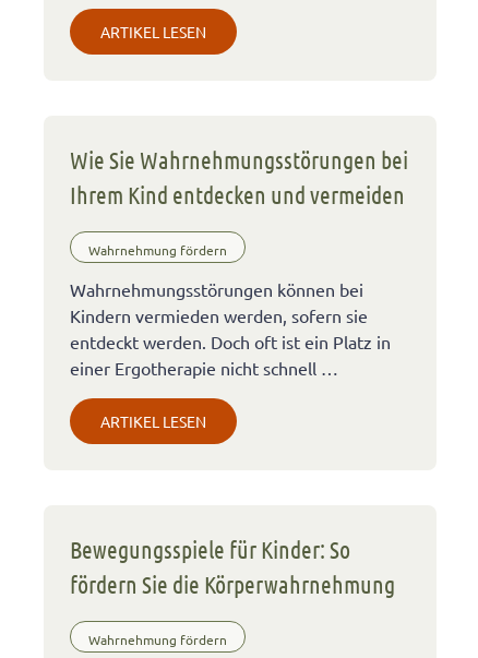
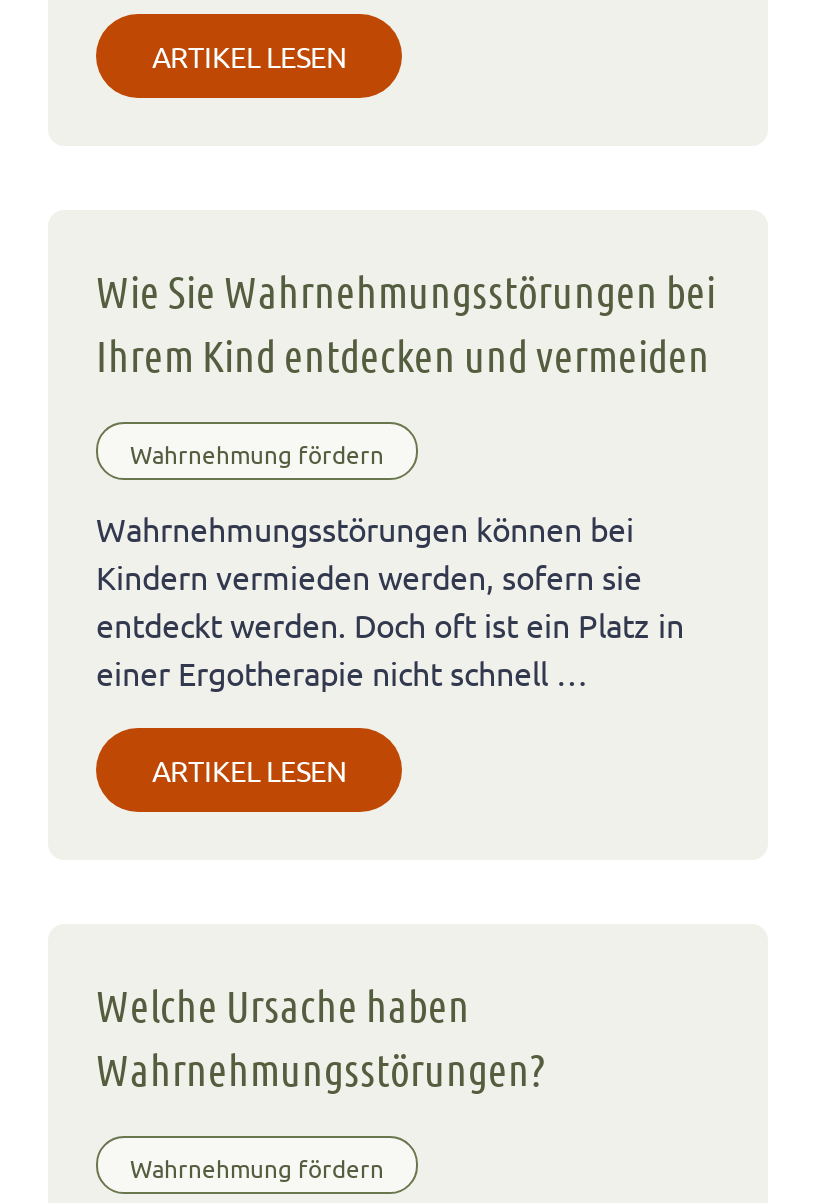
- Bewegungsspiele für Kinder: So
- fördern Sie die Körperwahrnehmung
+ Welche Ursache haben
+ Wahrnehmungsstörungen?
